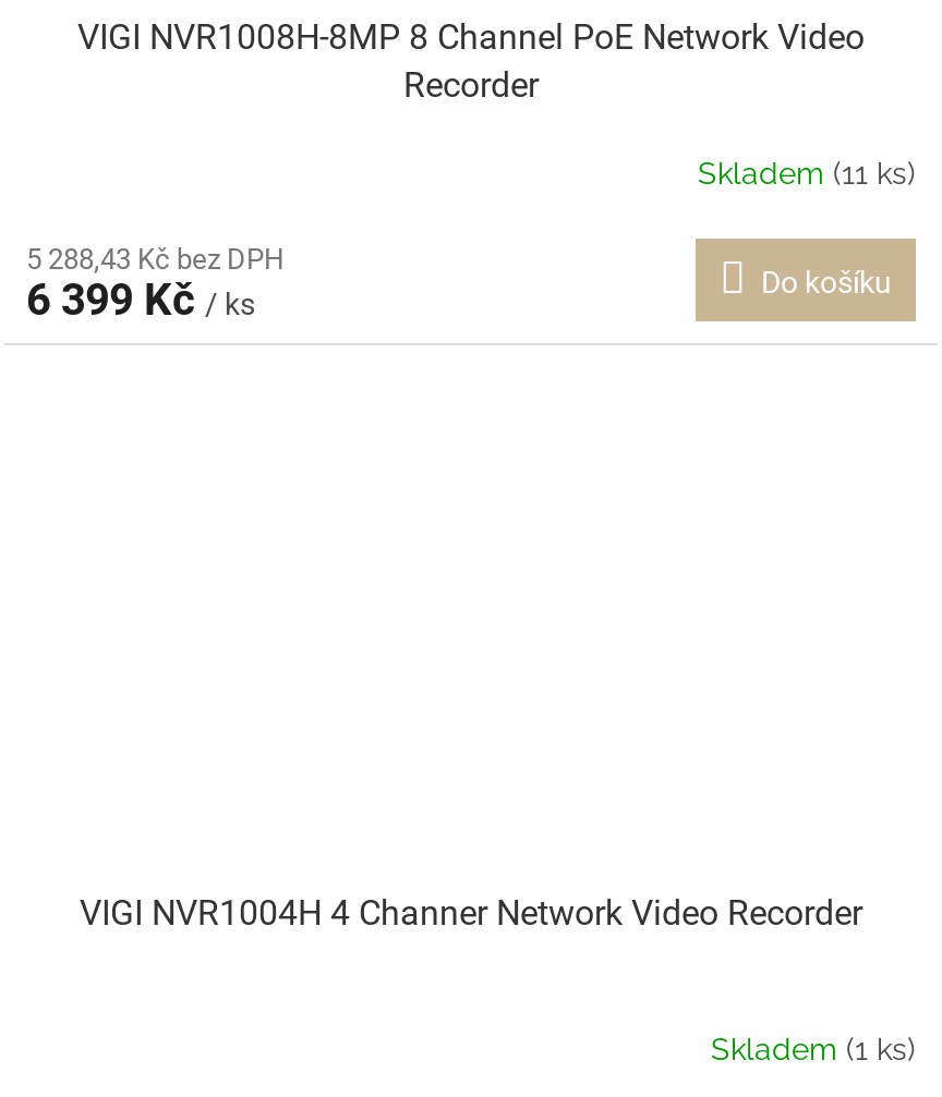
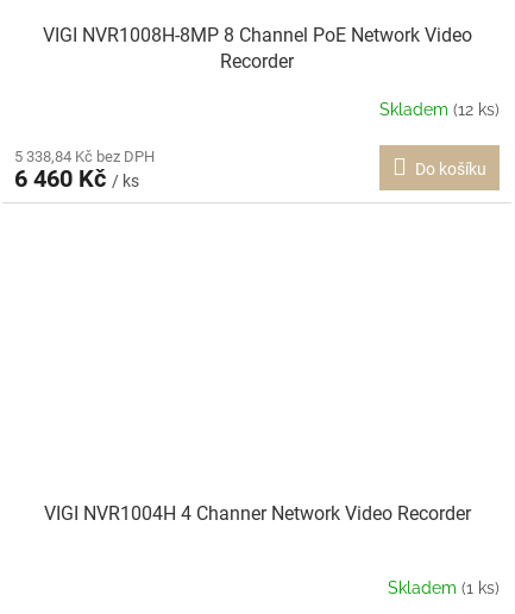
- Skladem (11 ks)
+ Skladem (12 ks)

- 5 288,43 Kč bez DPH
+ 5 338,84 Kč bez DPH

- 6 399 Kč / ks
+ 6 460 Kč / ks
